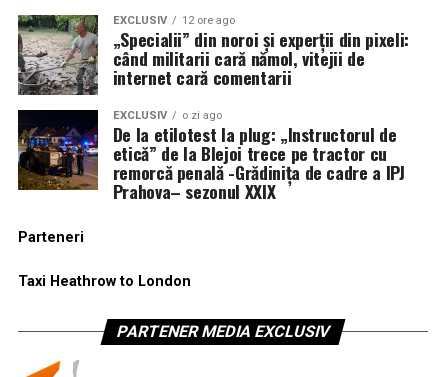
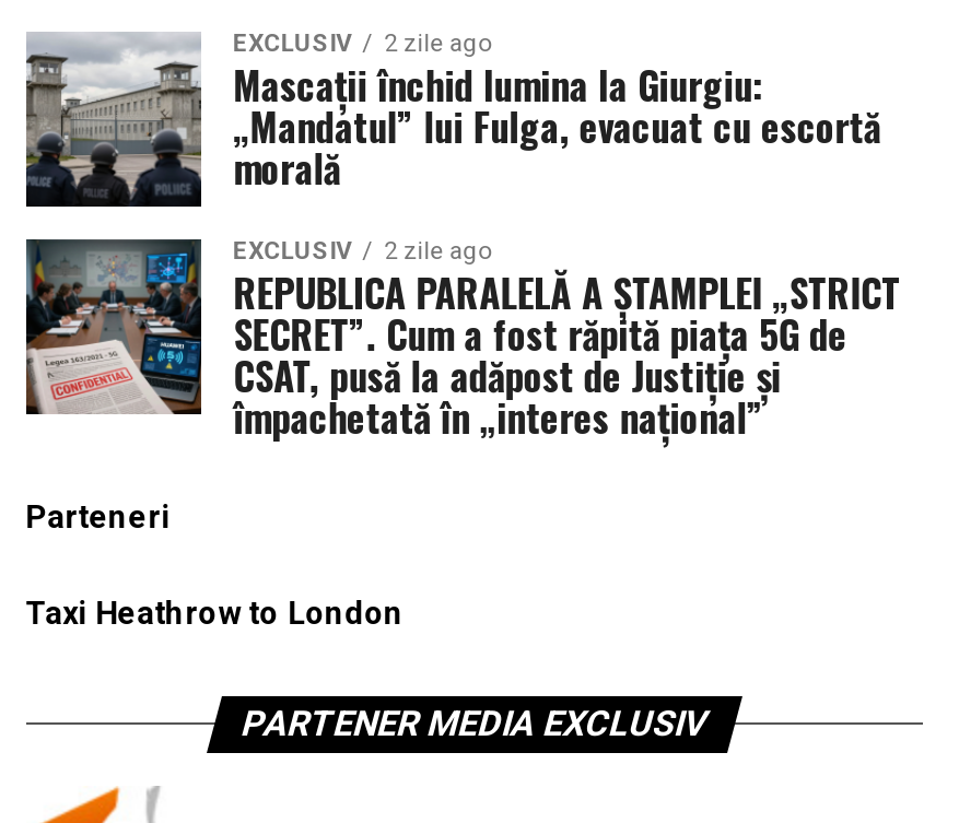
- [image]
- 12 ore ago
- „Specialii” din noroi și experții din pixeli:
- când militarii cară nămol, vitejii de
- internet cară comentarii
+ [image]
+ 2 zile ago
+ Mascații închid lumina la Giurgiu:
+ „Mandatul” lui Fulga, evacuat cu escortă
+ morală

- [image]
- o zi ago
- De la etilotest la plug: „Instructorul de
- etică” de la Blejoi trece pe tractor cu
- remorcă penală -Grădinița de cadre a IPJ
- Prahova– sezonul XXIX
+ [image]
+ 2 zile ago
+ REPUBLICA PARALELĂ A ȘTAMPLEI „STRICT
+ SECRET”. Cum a fost răpită piața 5G de
+ CSAT, pusă la adăpost de Justiție și
+ împachetată în „interes național”
